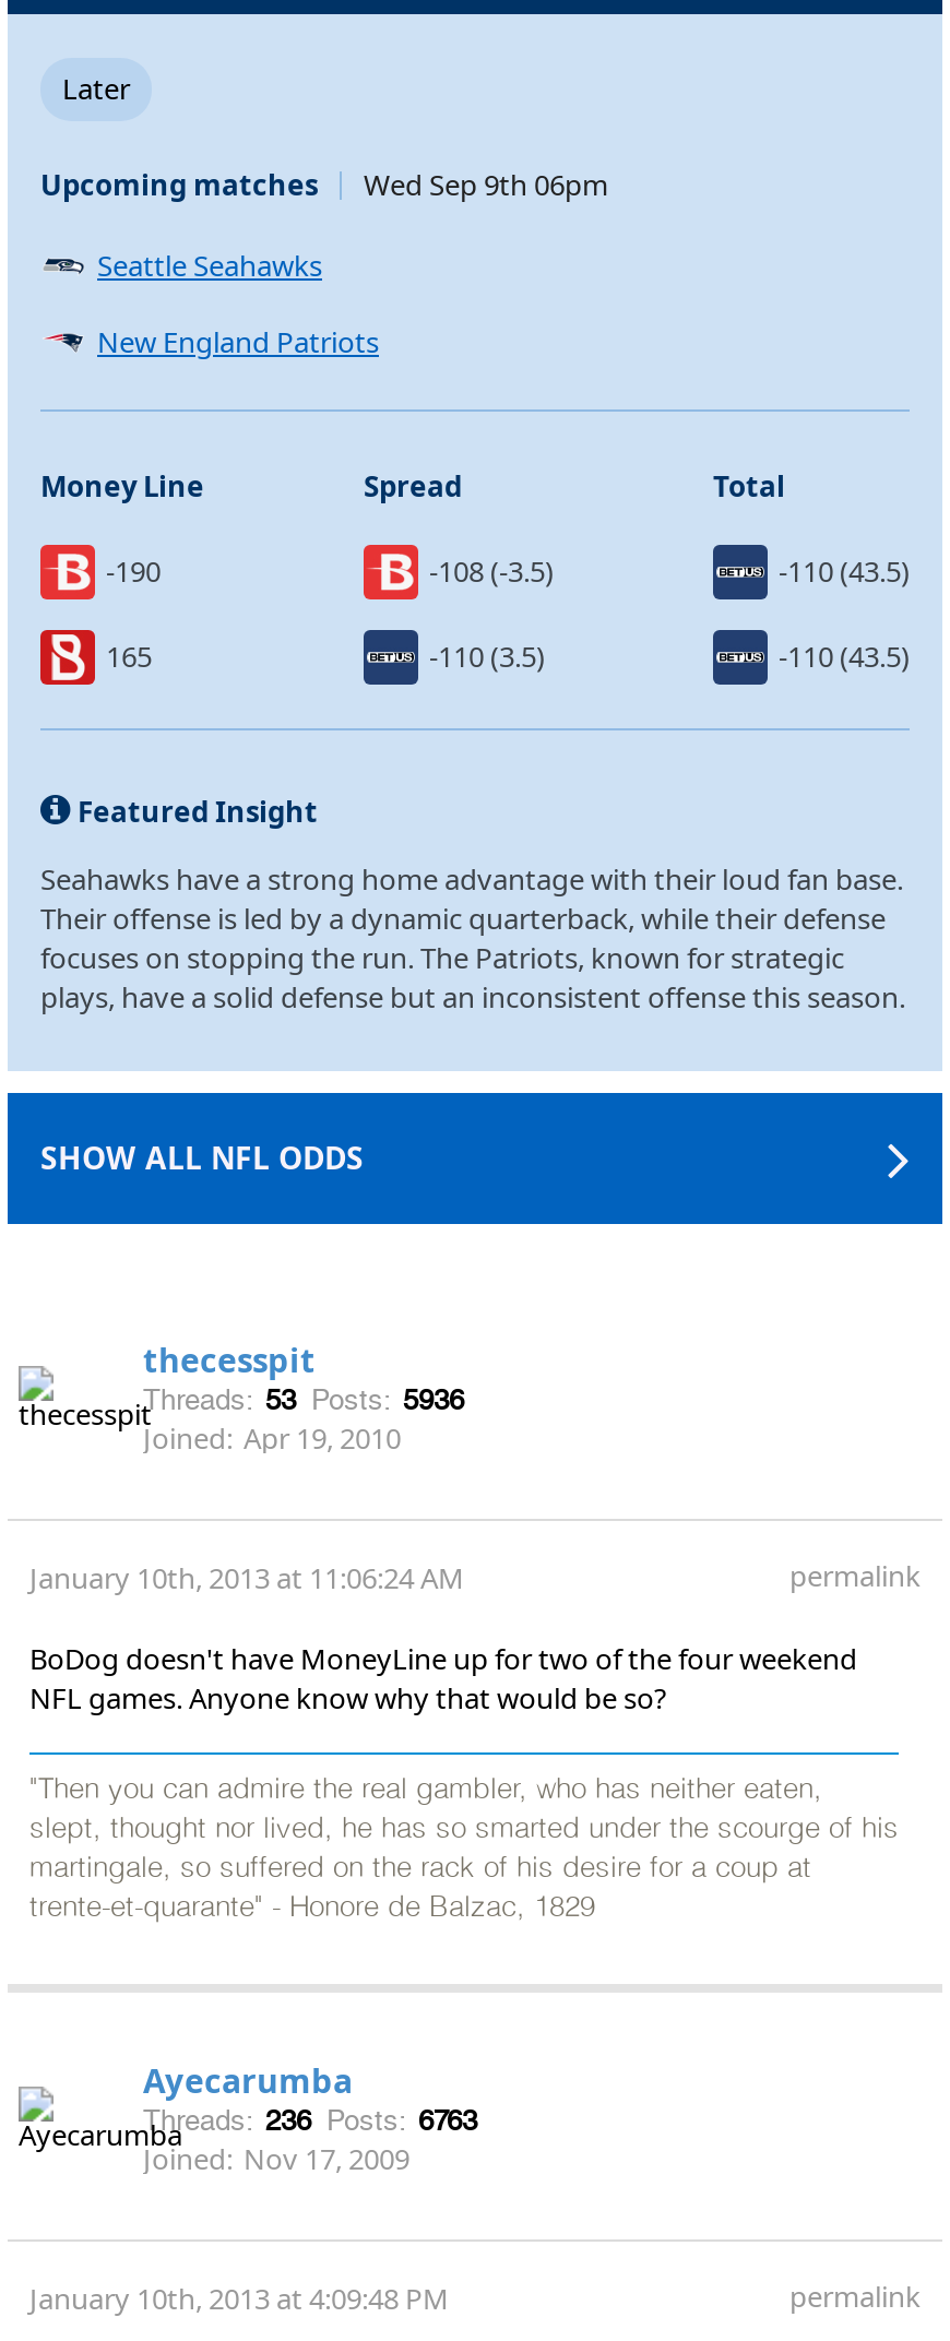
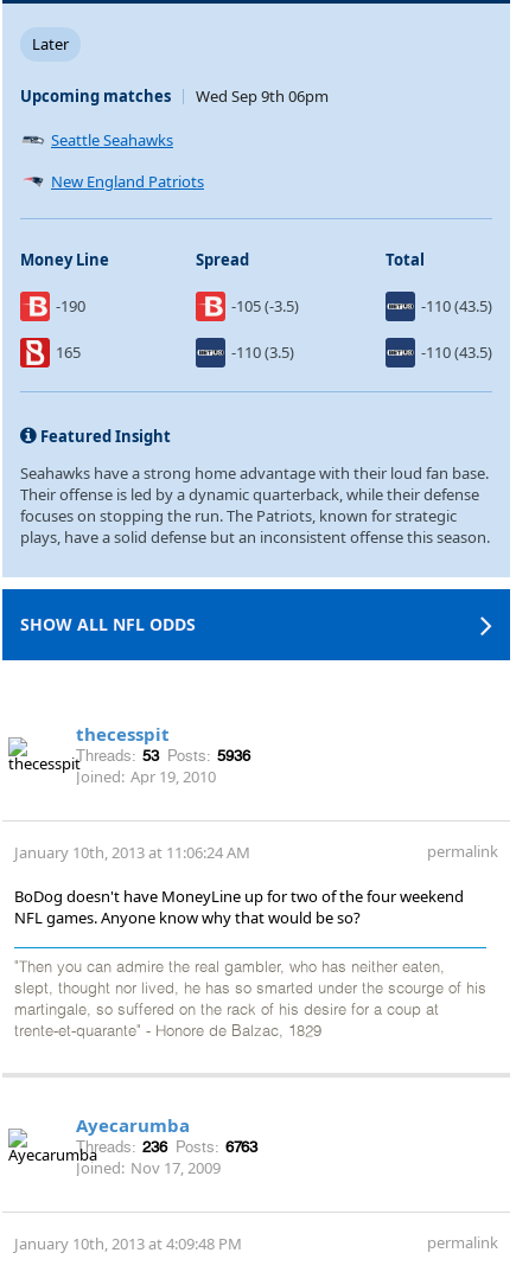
- -108 (-3.5)
+ -105 (-3.5)
